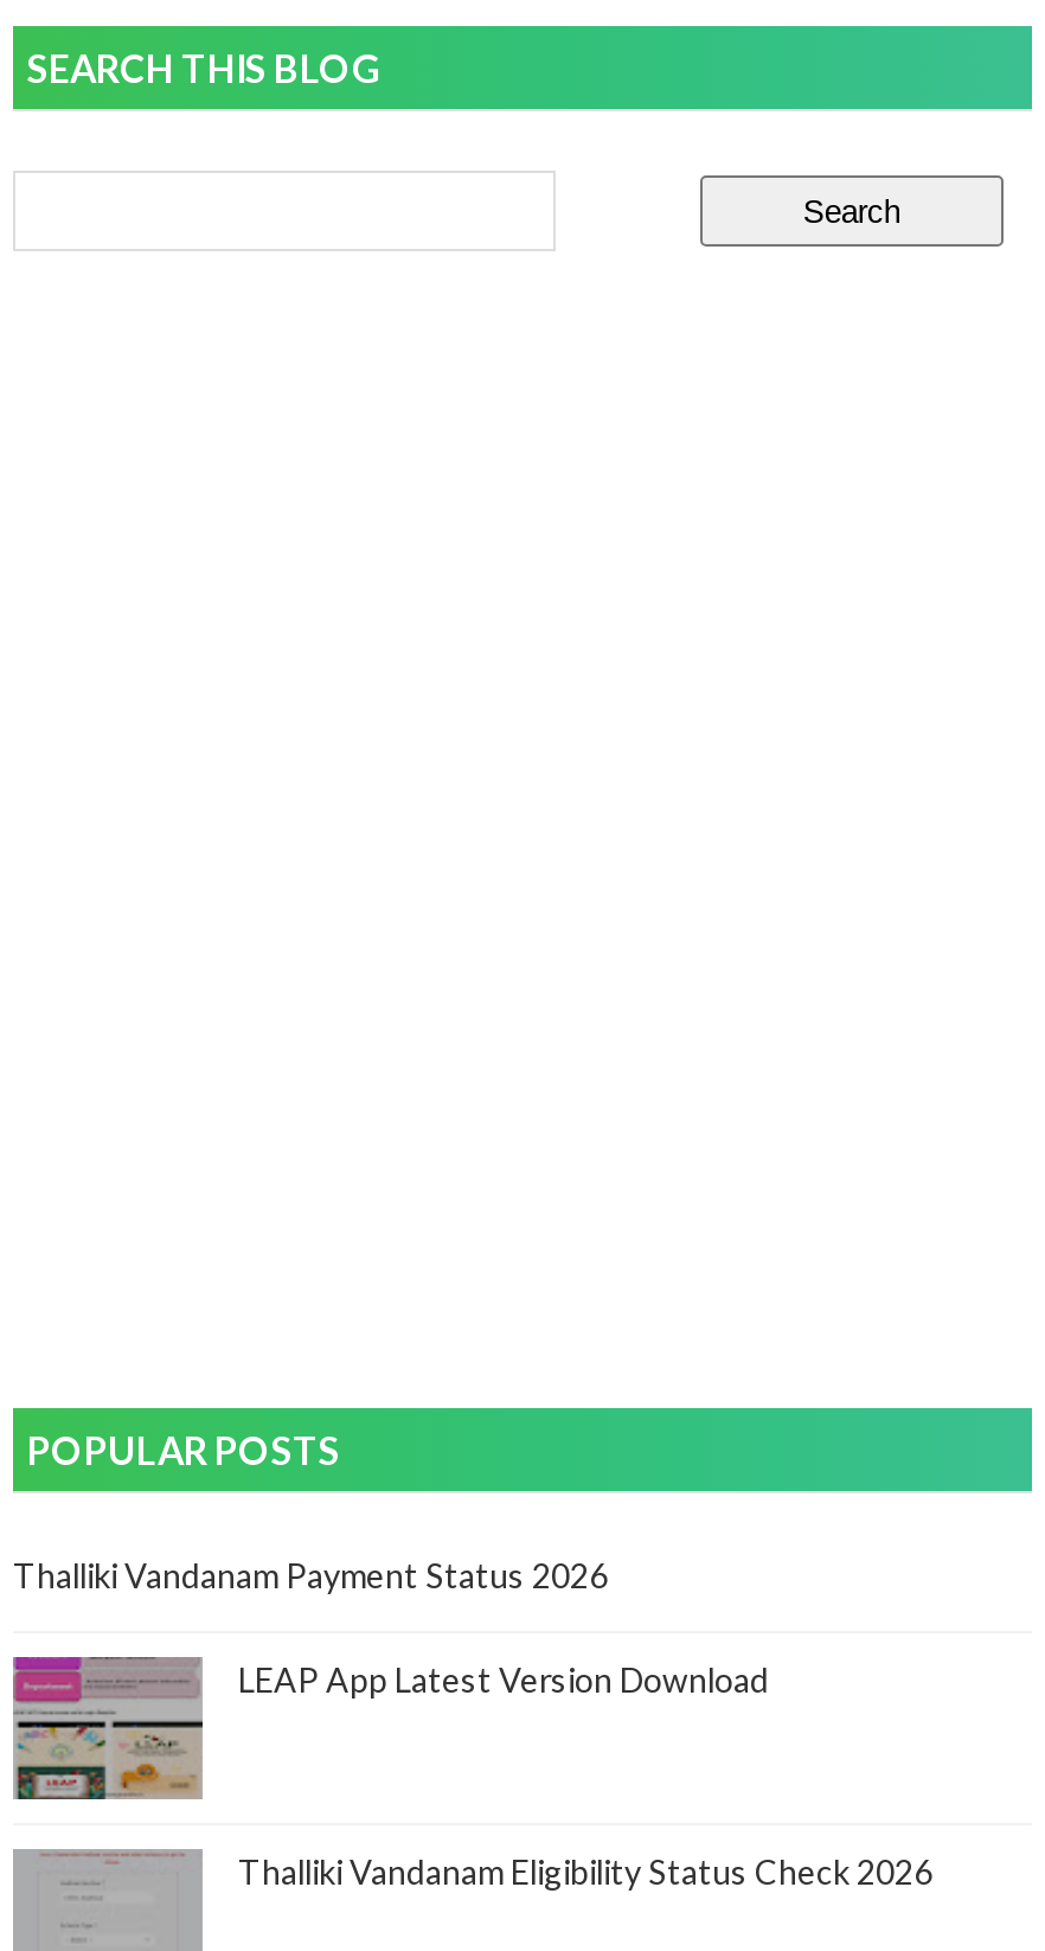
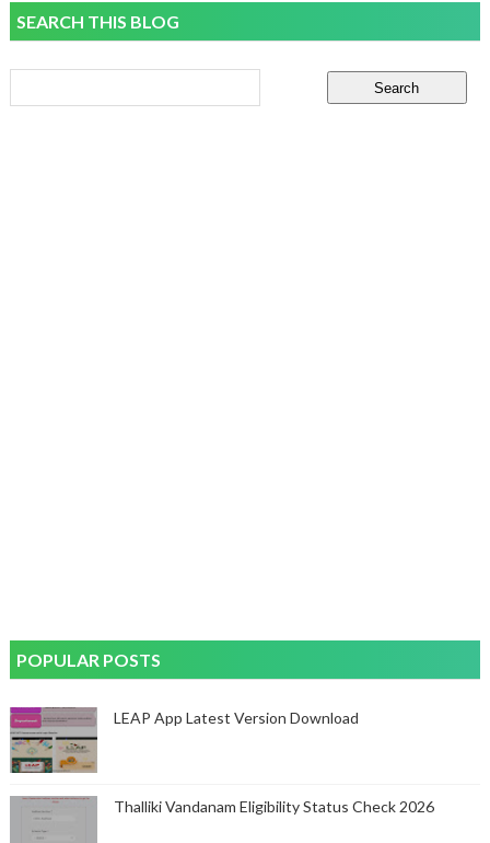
- Thalliki Vandanam Payment Status 2026
